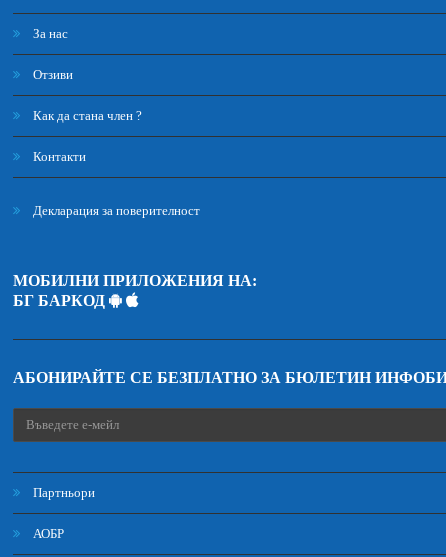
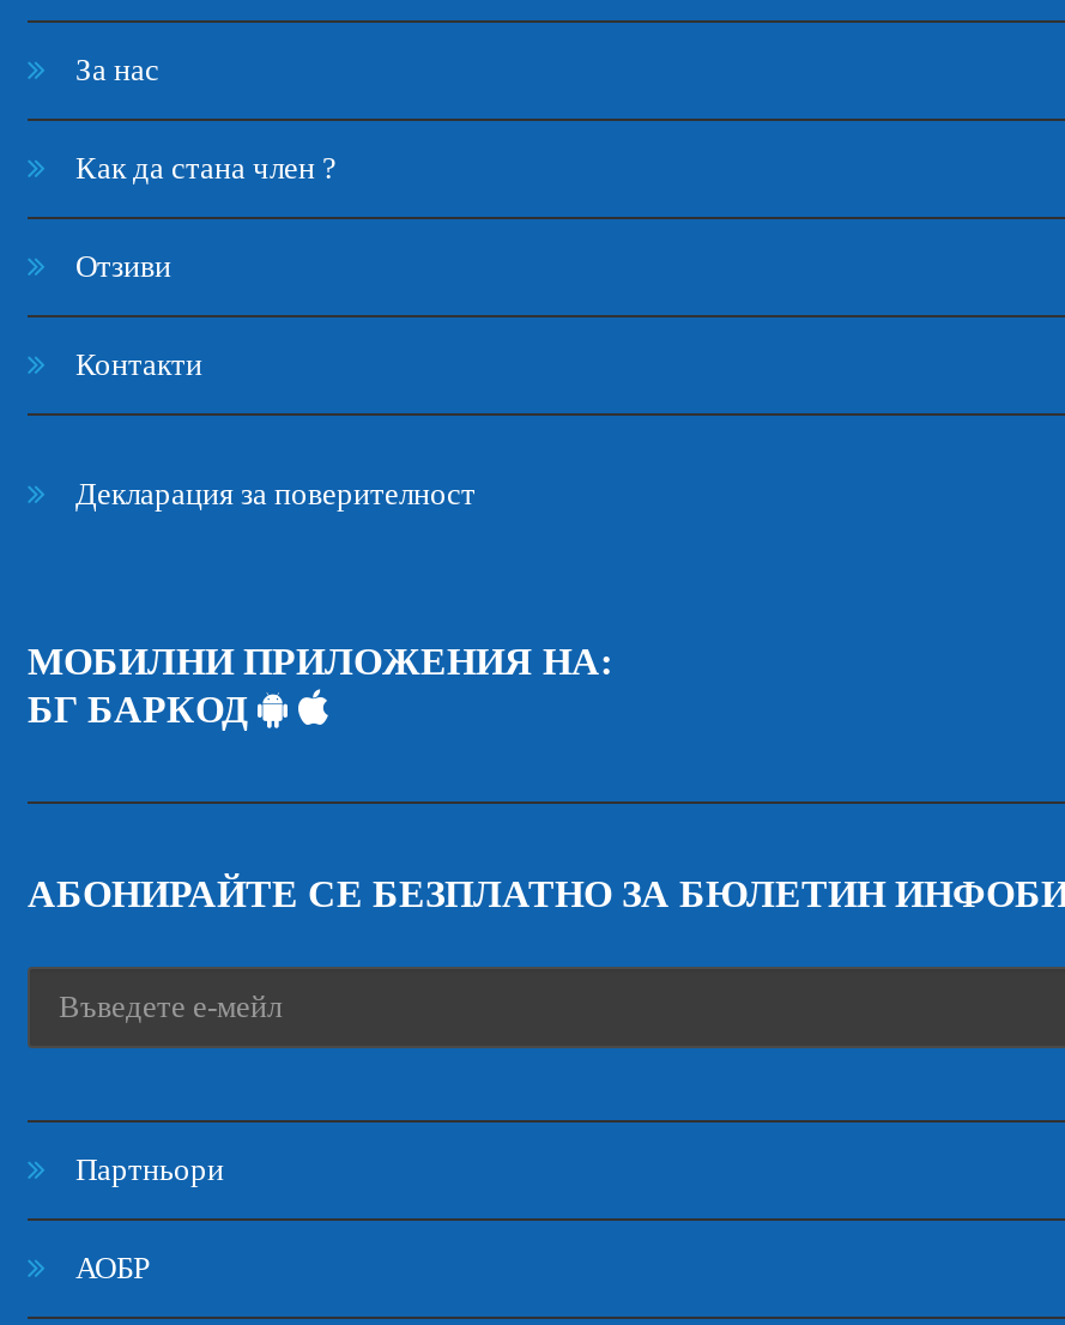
moved down: Отзиви

moved up: Как да стана член ?
